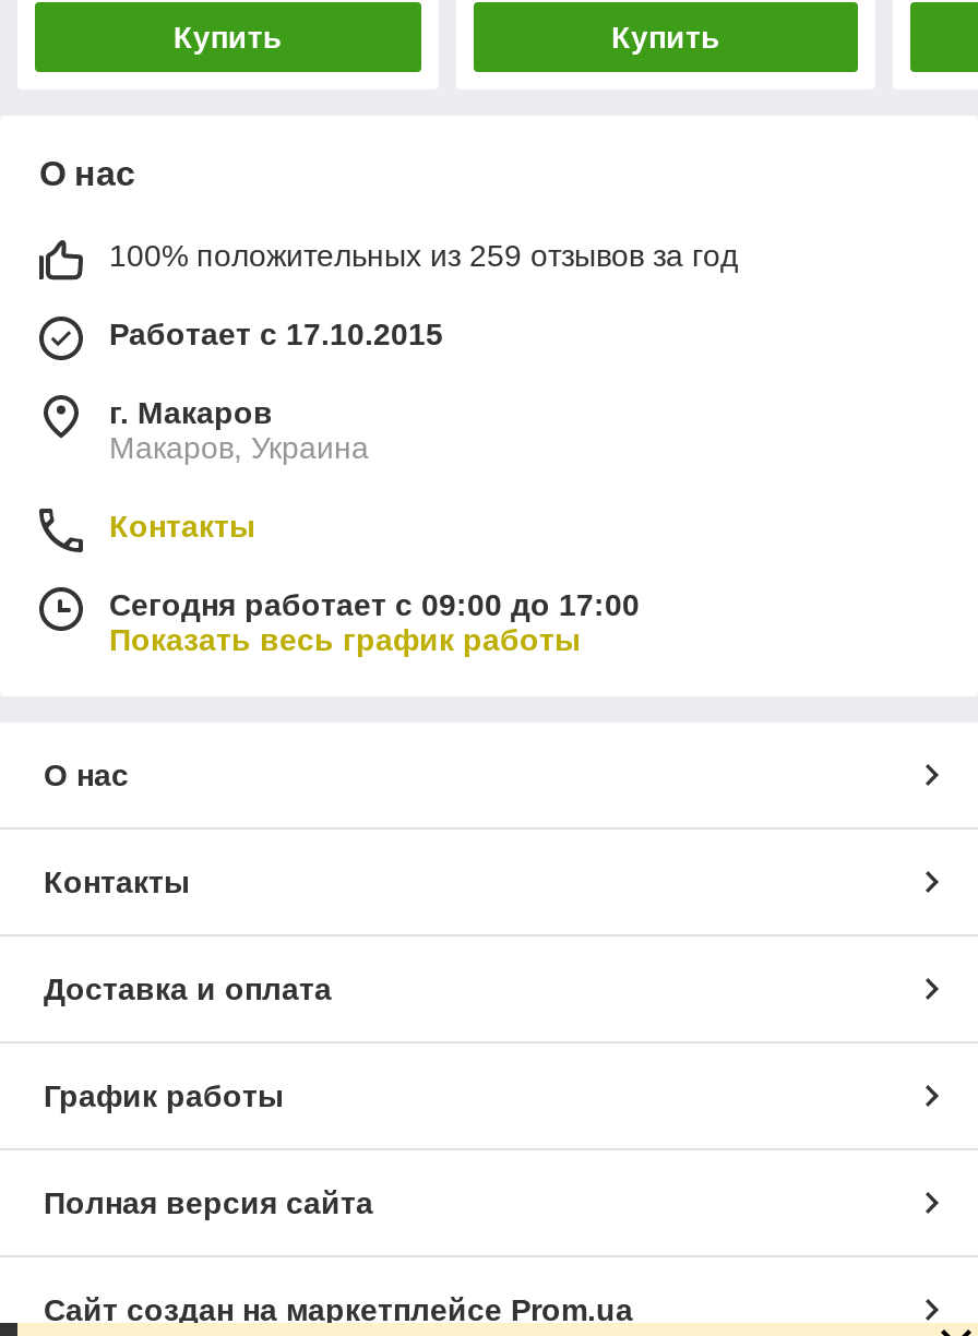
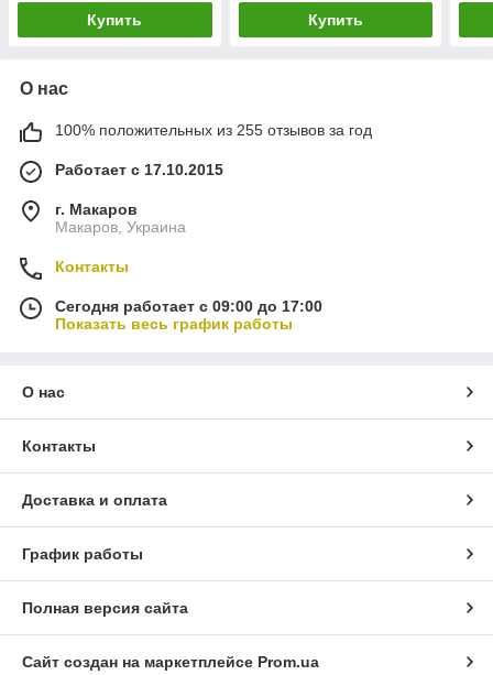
- 100% положительных из 259 отзывов за год
+ 100% положительных из 255 отзывов за год
